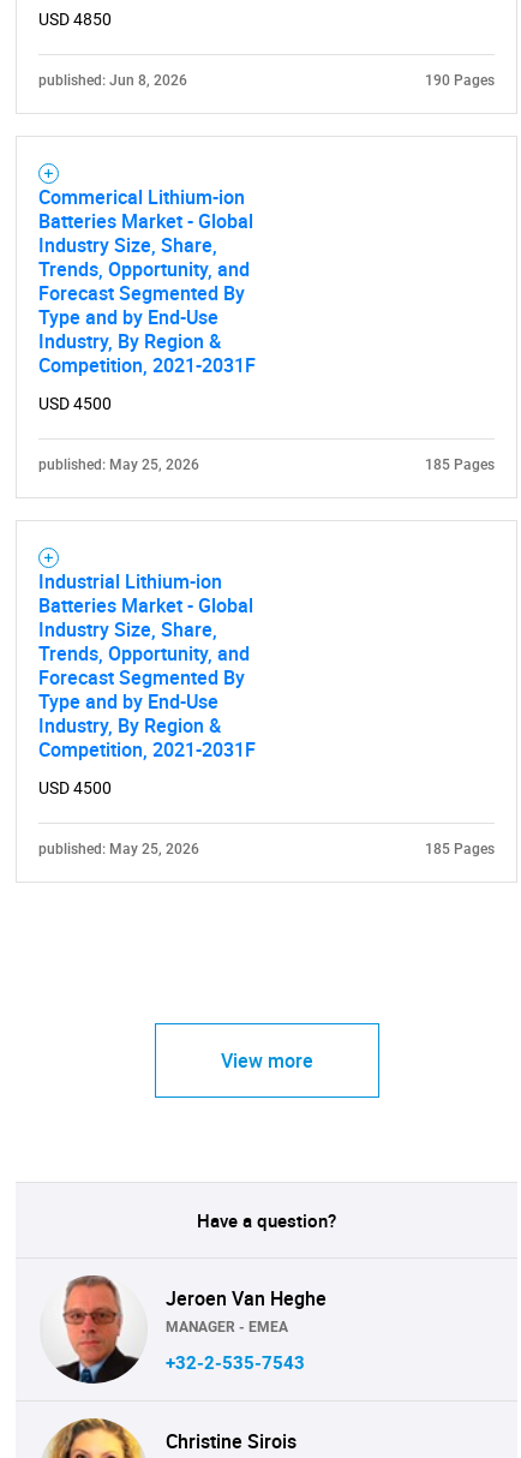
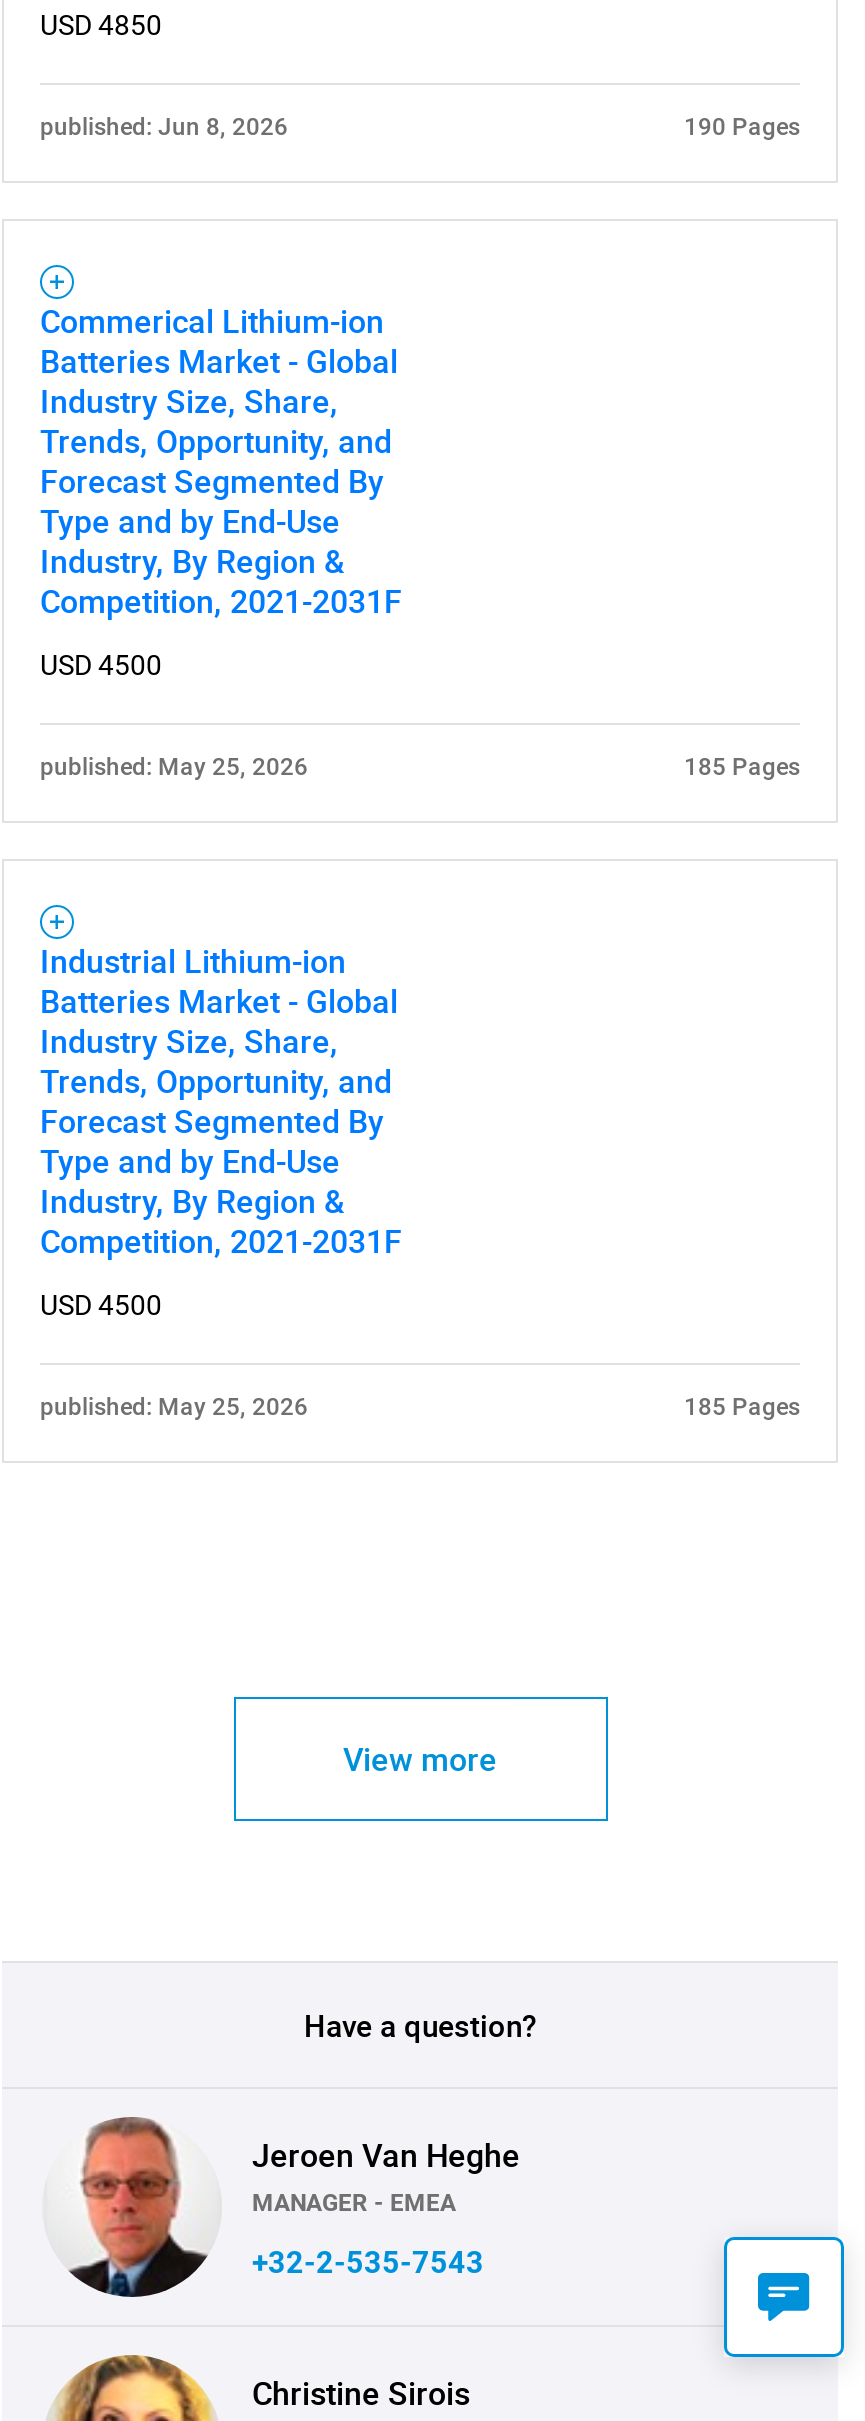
+ [image]
